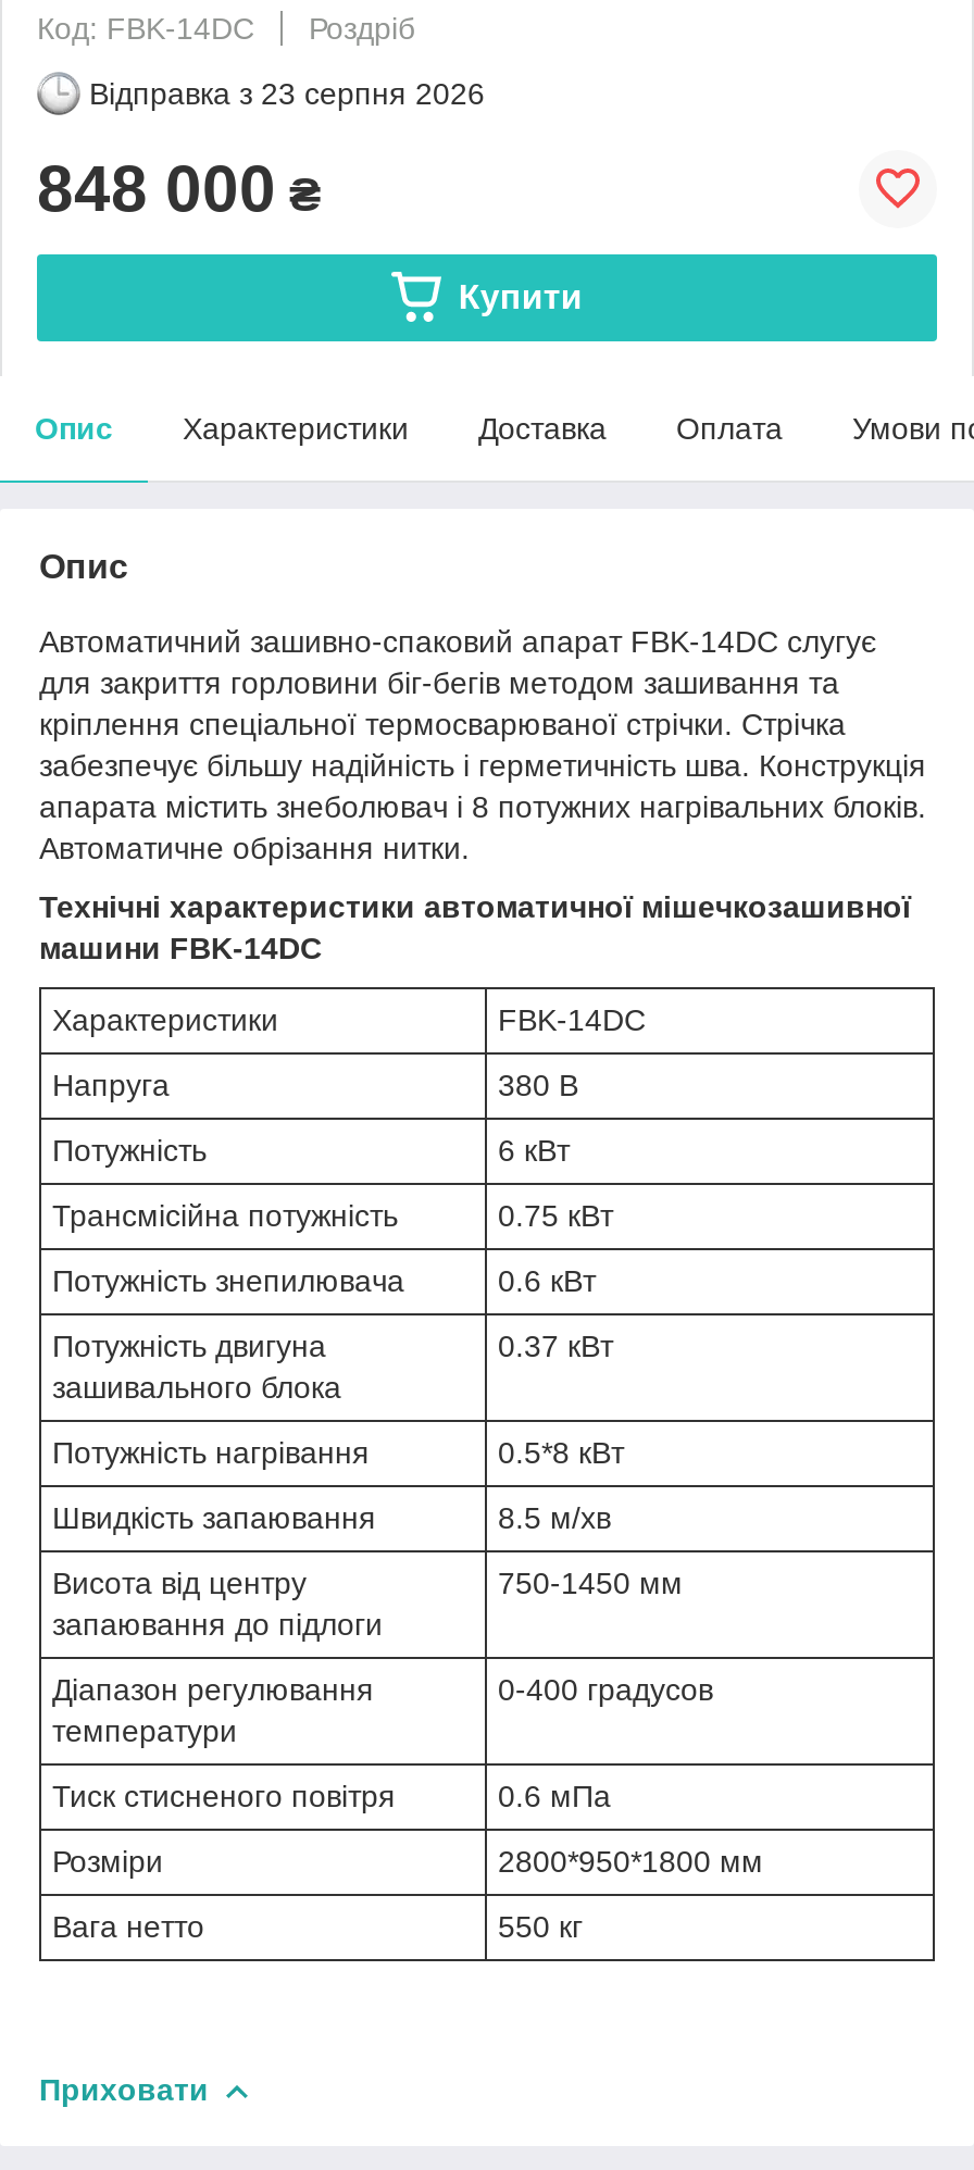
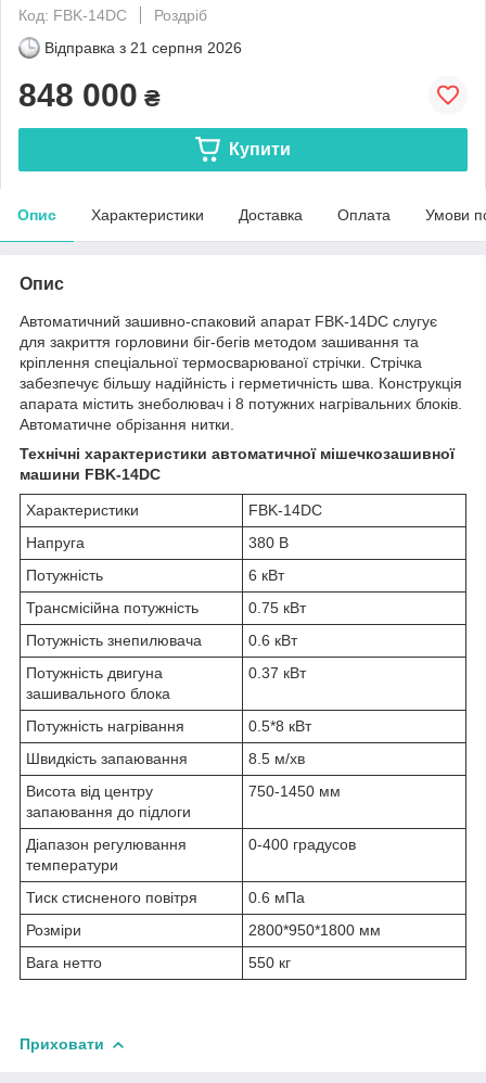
- Відправка з 23 серпня 2026
+ Відправка з 21 серпня 2026
